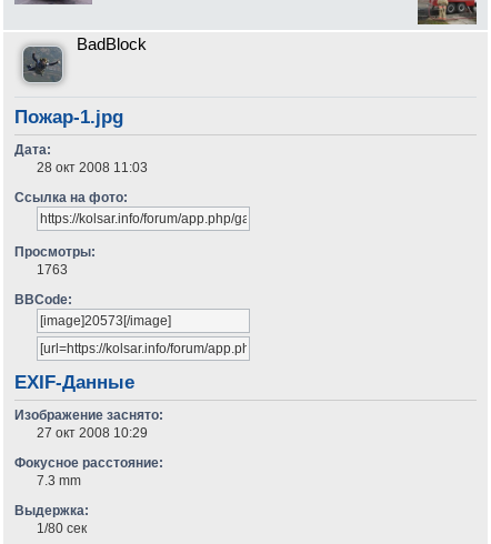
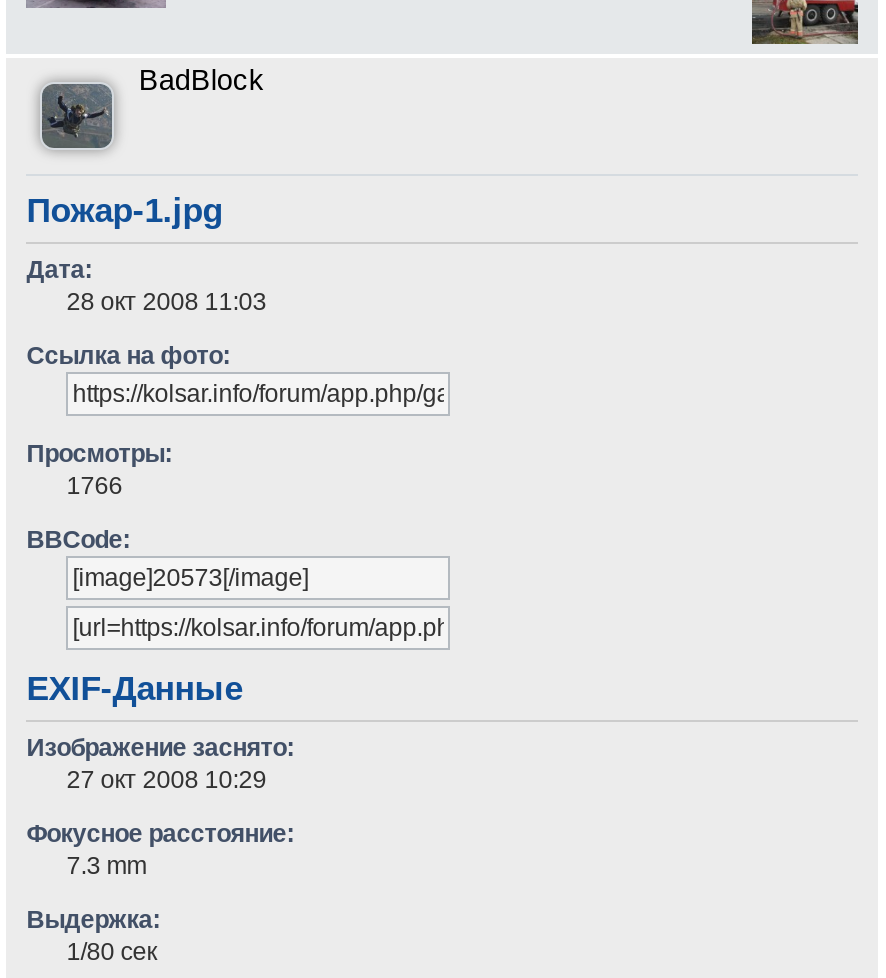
- 1763
+ 1766
